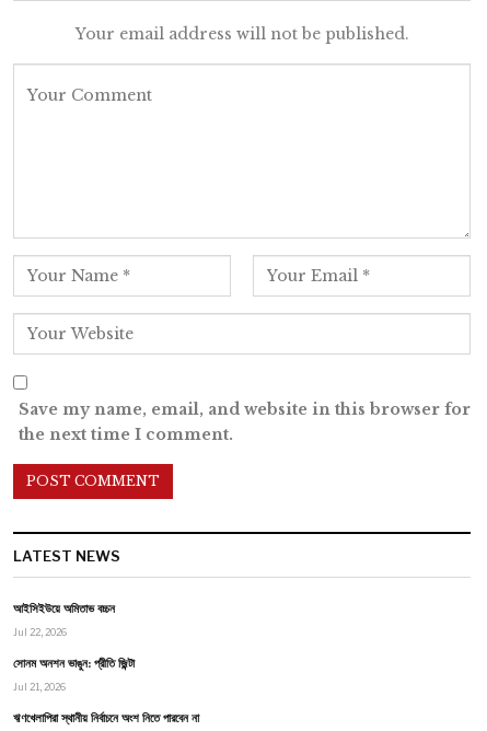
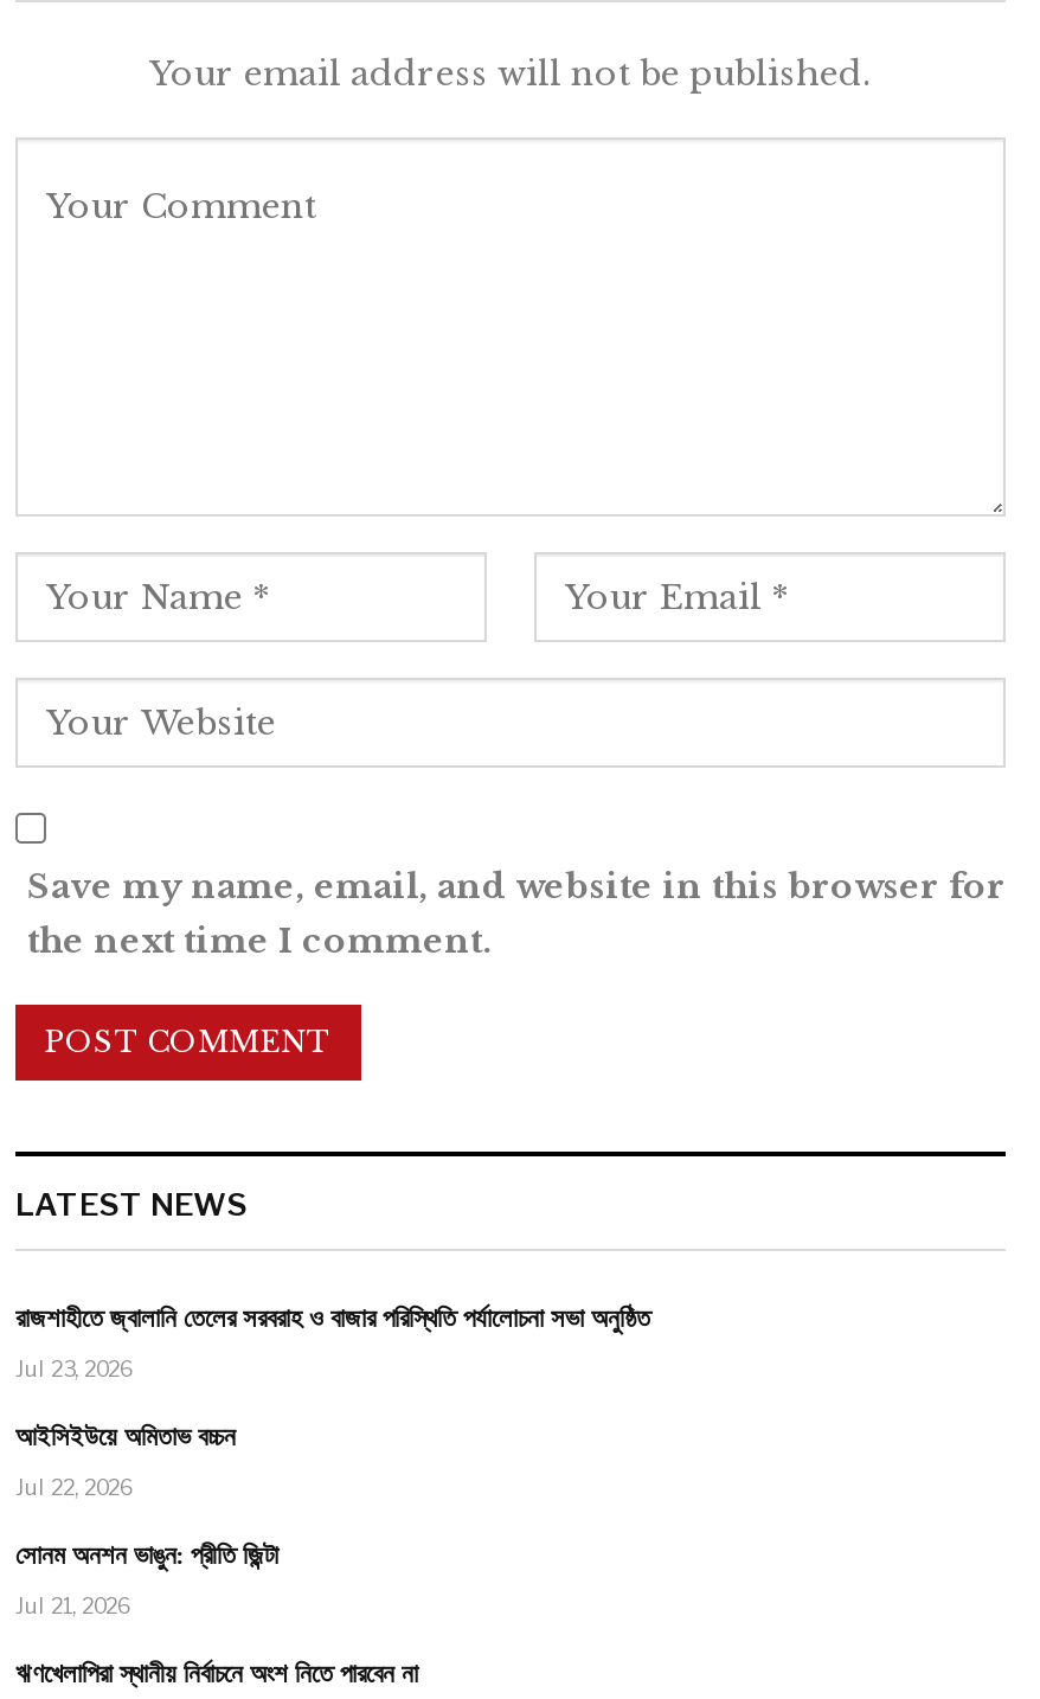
+ রাজশাহীতে জ্বালানি তেলের সরবরাহ ও বাজার পরিস্থিতি পর্যালোচনা সভা অনুষ্ঠিত
+ Jul 23, 2026
